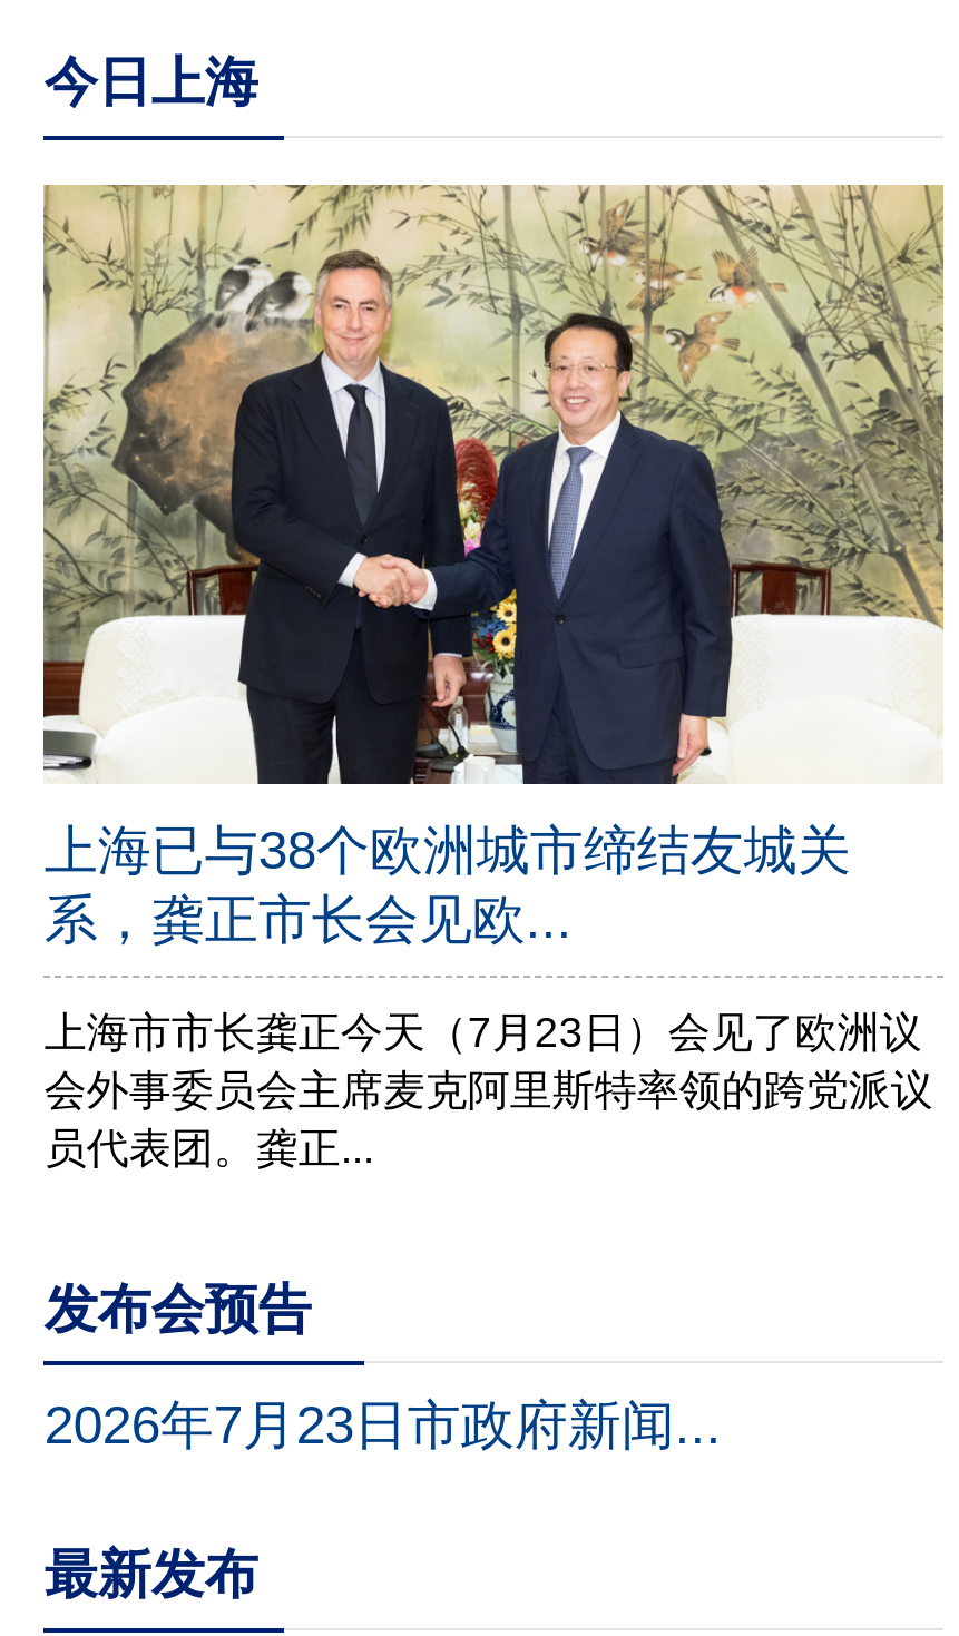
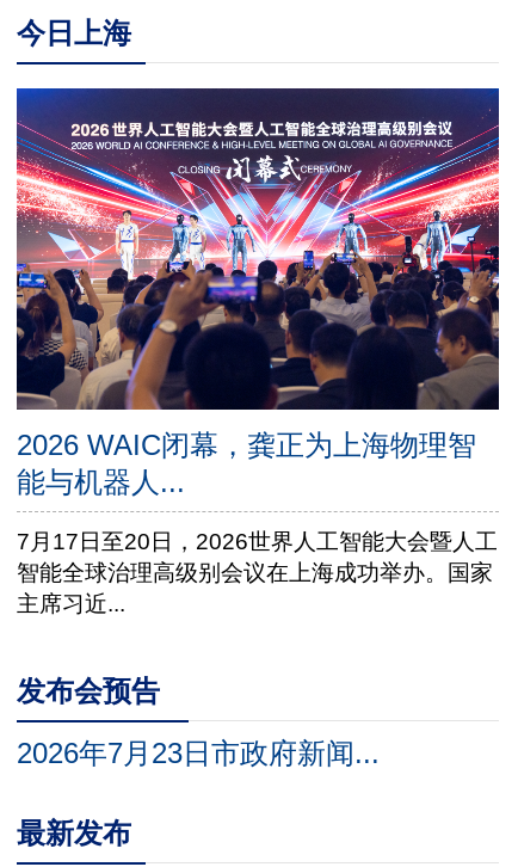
- [image]
- 上海已与38个欧洲城市缔结友城关
- 系，龚正市长会见欧...
+ [image]
+ 2026 WAIC闭幕，龚正为上海物理智
+ 能与机器人...

- 上海市市长龚正今天（7月23日）会见了欧洲议
- 会外事委员会主席麦克阿里斯特率领的跨党派议
- 员代表团。龚正...
+ 7月17日至20日，2026世界人工智能大会暨人工
+ 智能全球治理高级别会议在上海成功举办。国家
+ 主席习近...
